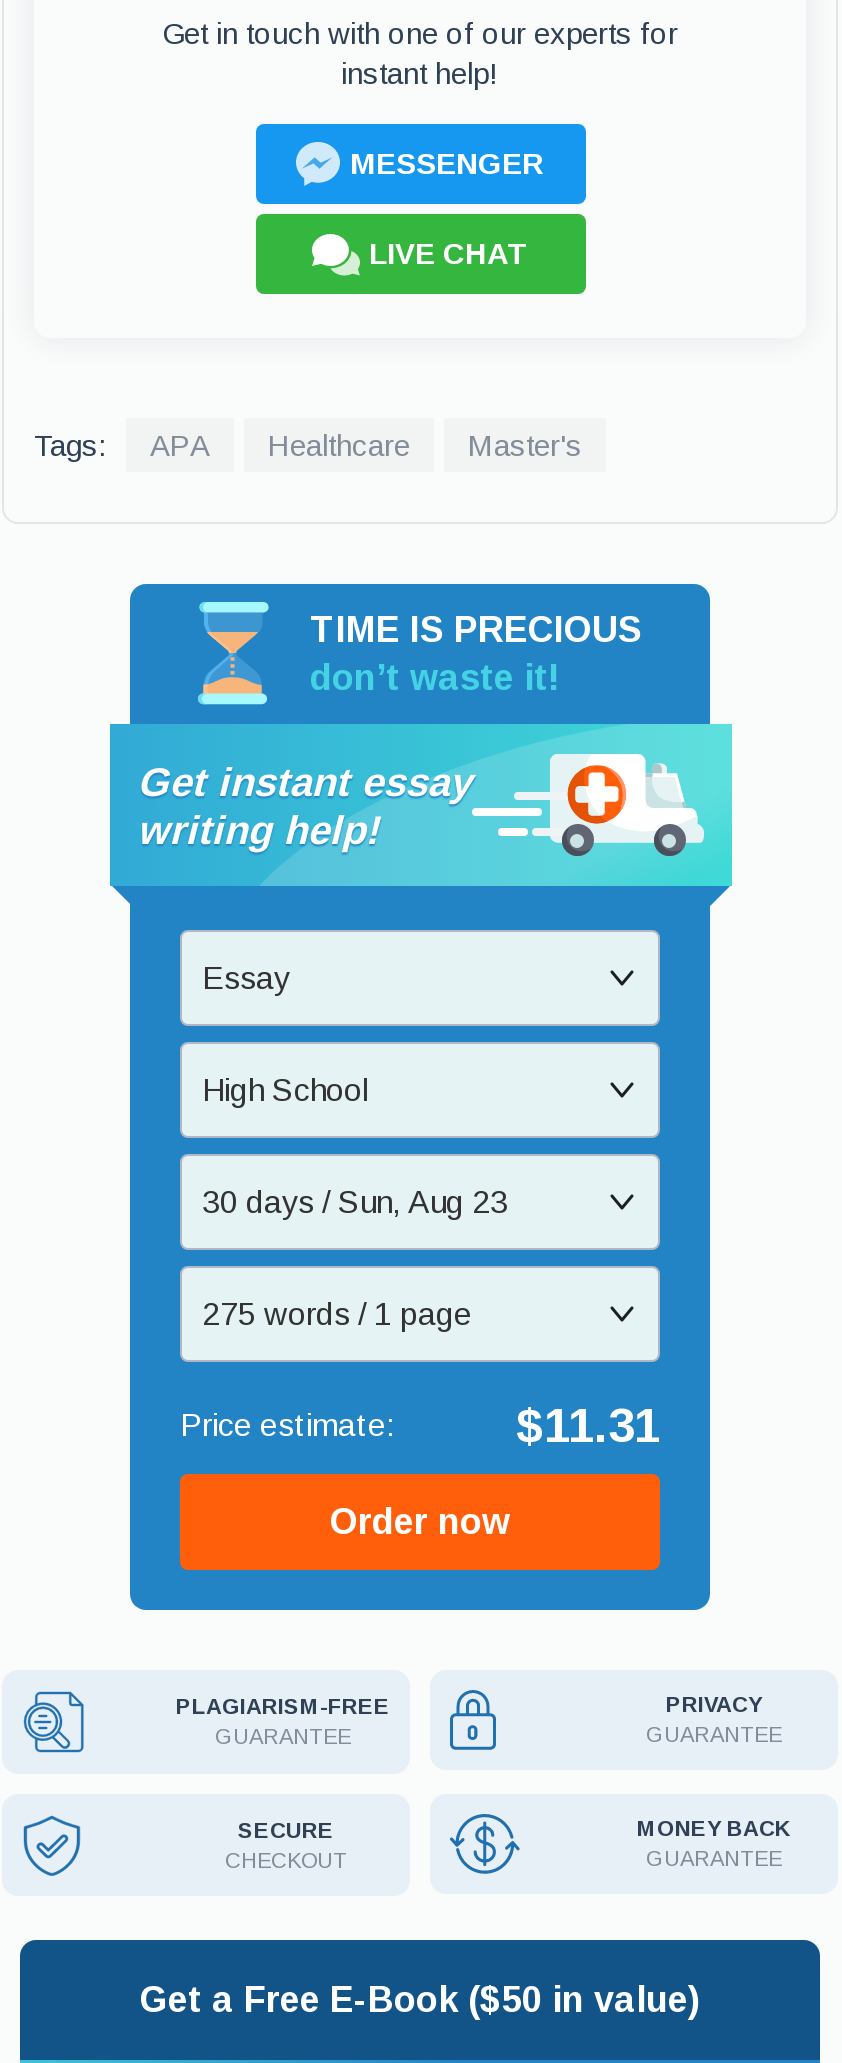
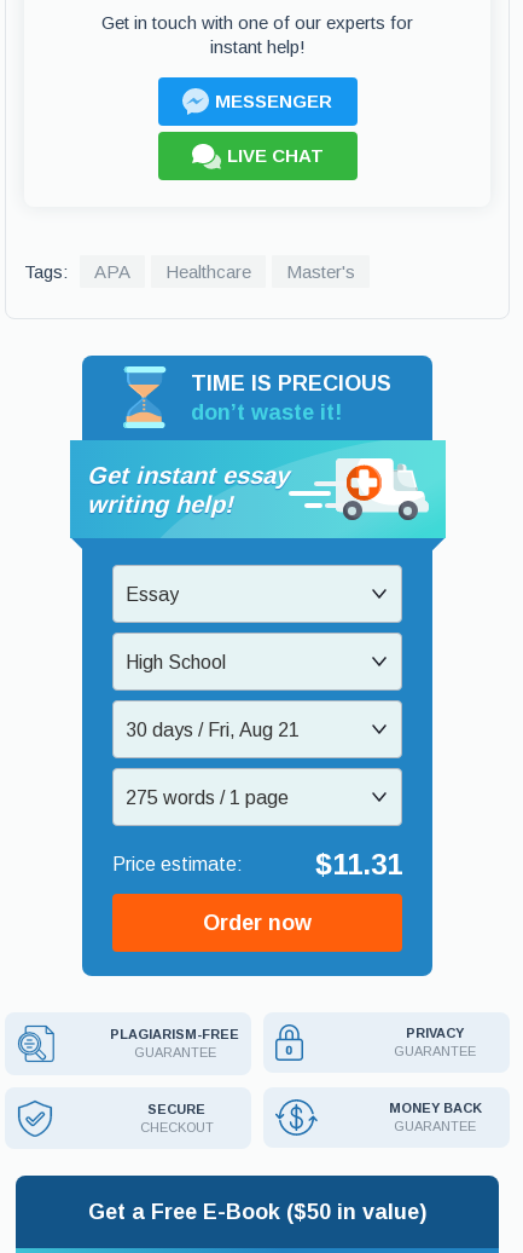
- 30 days / Sun, Aug 23
+ 30 days / Fri, Aug 21
